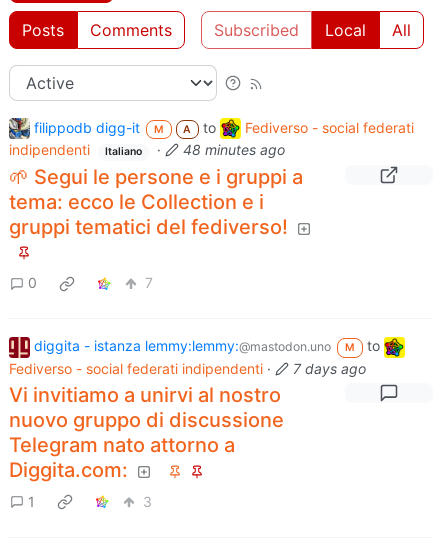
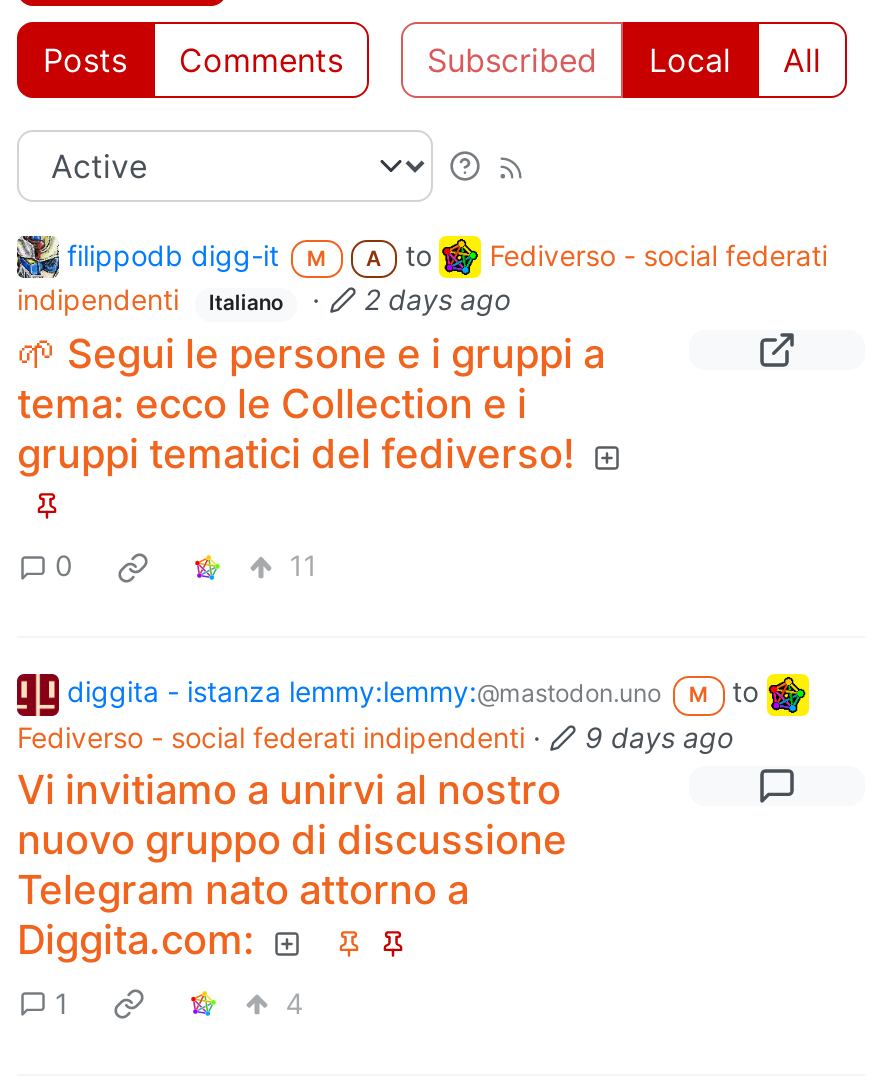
- 48 minutes ago
+ 2 days ago

- 7
+ 11

- Fediverso - social federati indipendenti · 7 days ago
+ Fediverso - social federati indipendenti · 9 days ago

- 3
+ 4
